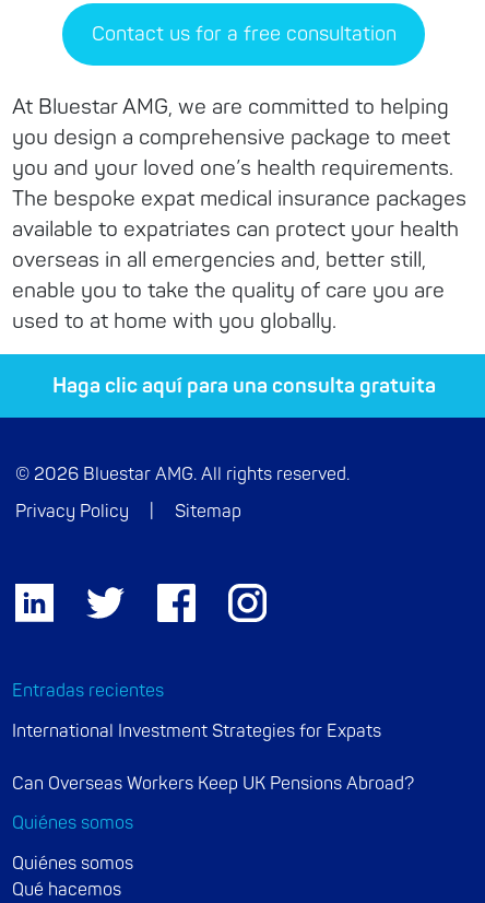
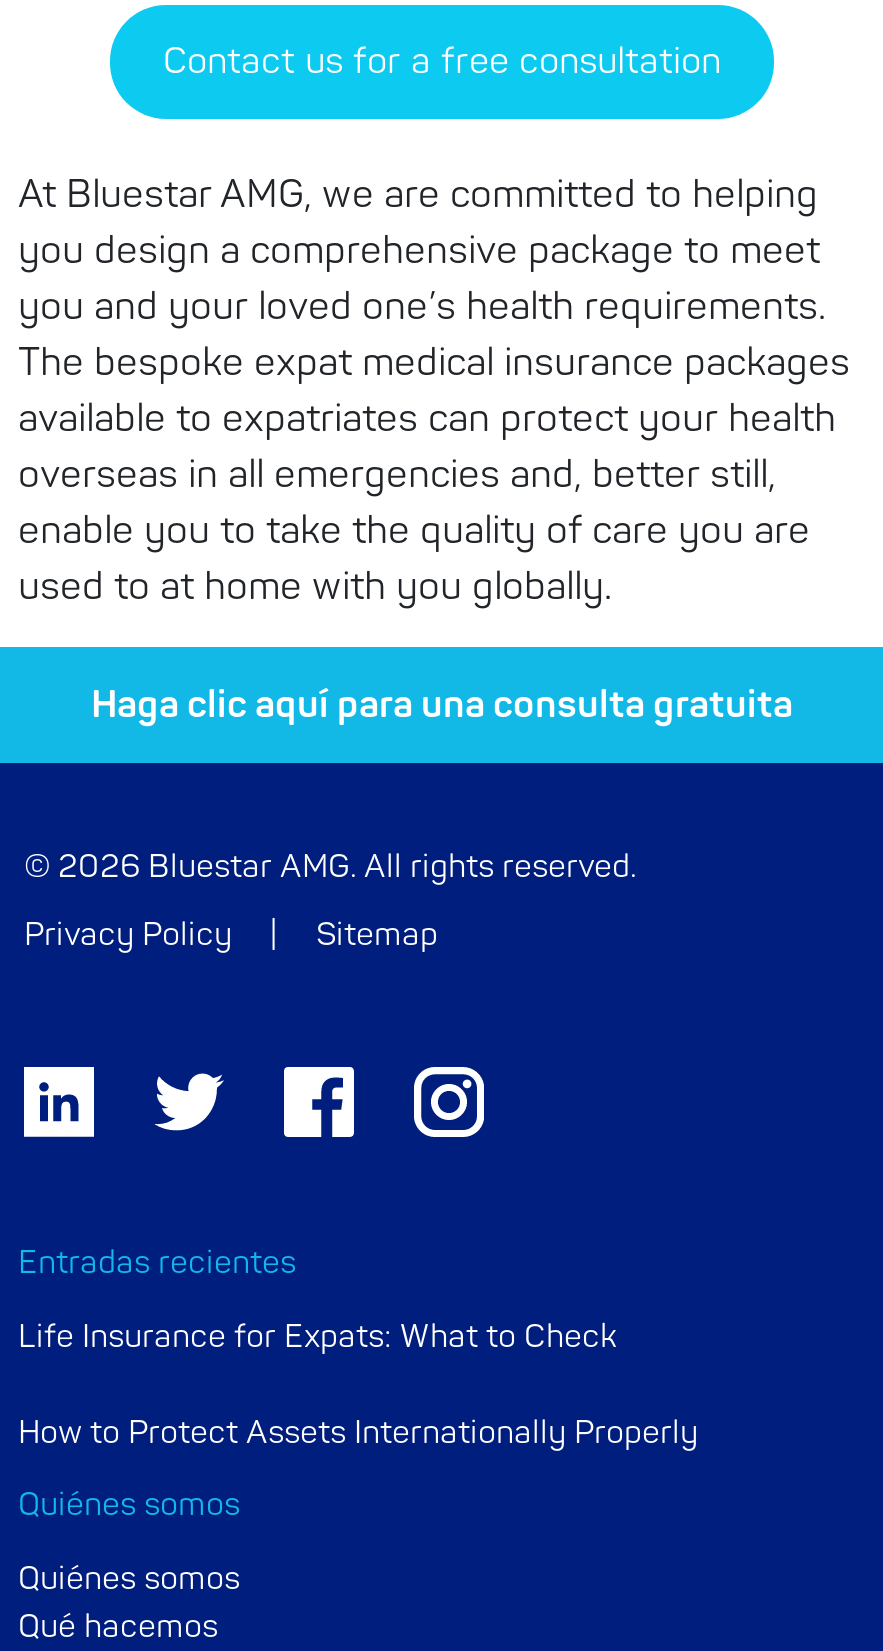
- International Investment Strategies for Expats
+ Life Insurance for Expats: What to Check

- Can Overseas Workers Keep UK Pensions Abroad?
+ How to Protect Assets Internationally Properly
